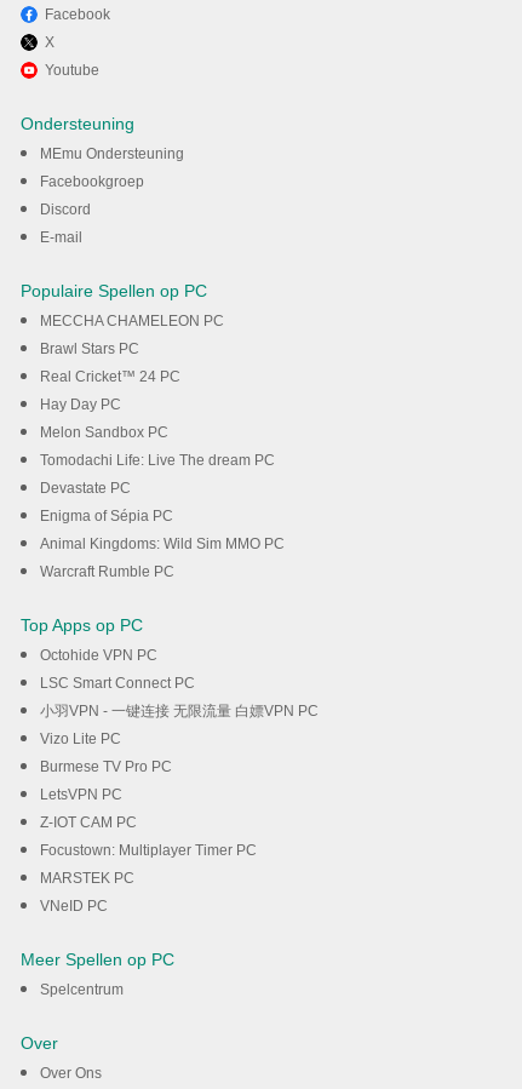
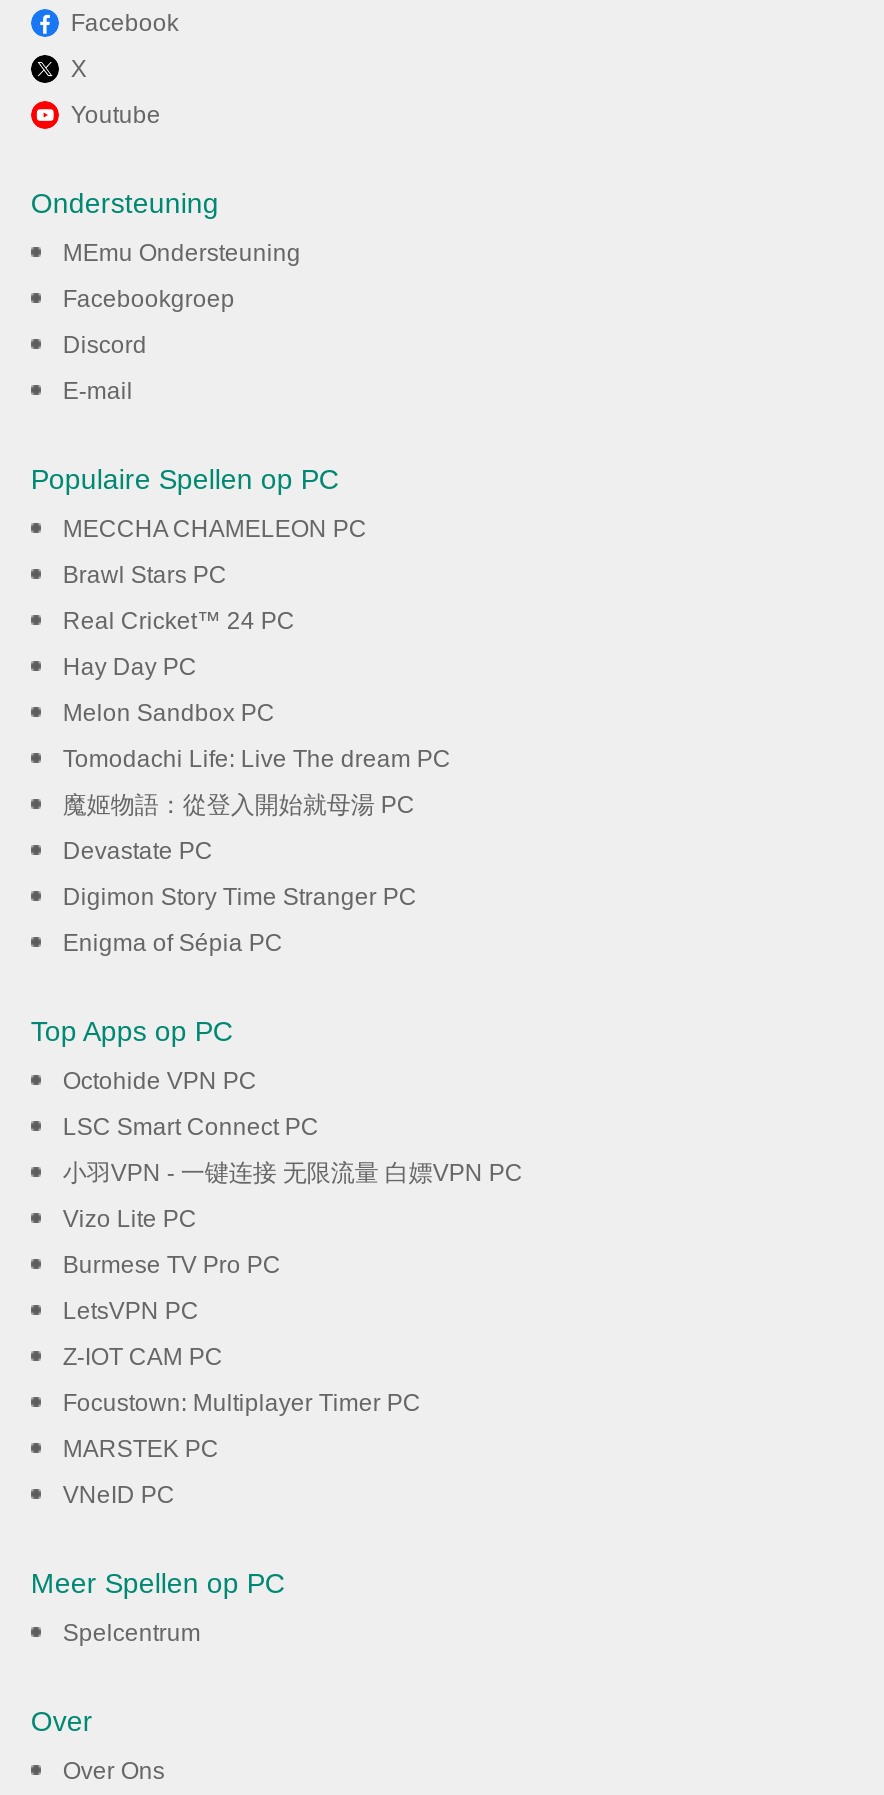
+ 魔姬物語：從登入開始就母湯 PC

moved down: Devastate PC

+ Digimon Story Time Stranger PC

moved down: Enigma of Sépia PC

- Animal Kingdoms: Wild Sim MMO PC
- Warcraft Rumble PC
